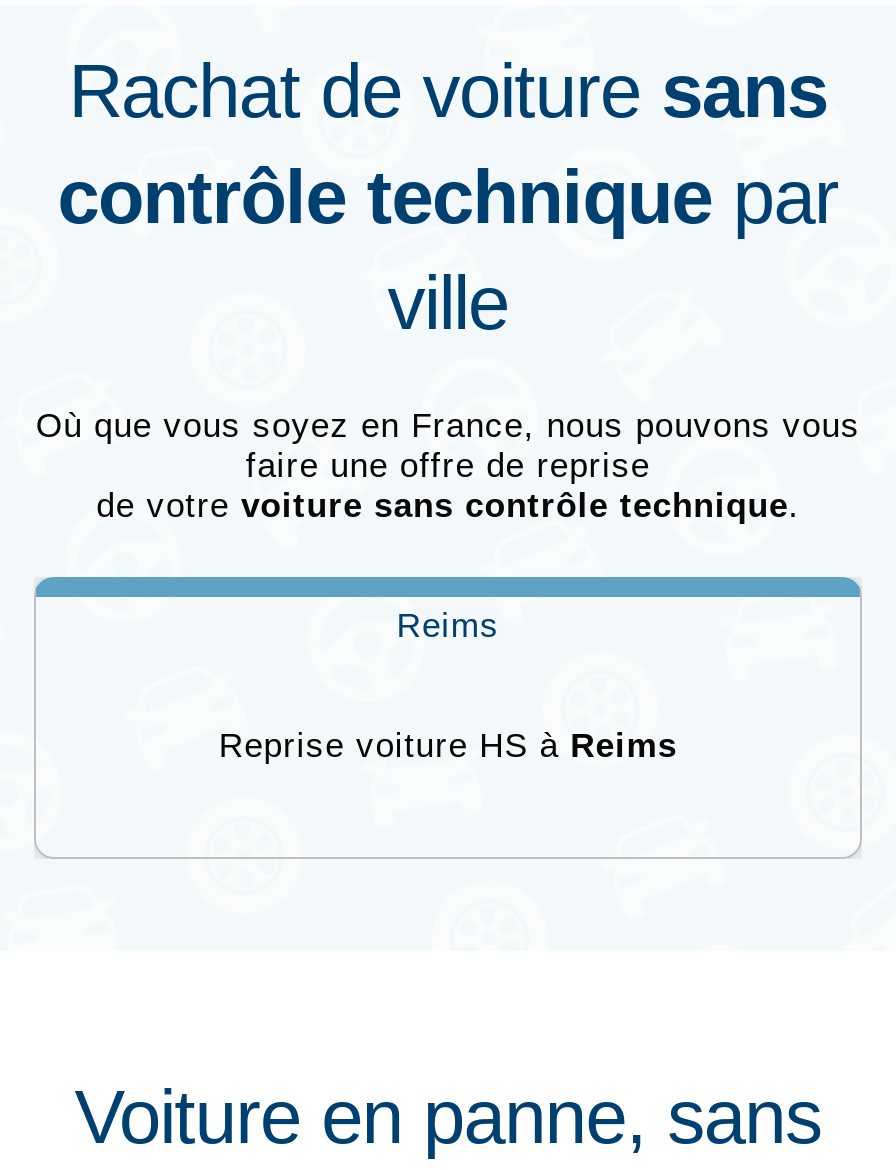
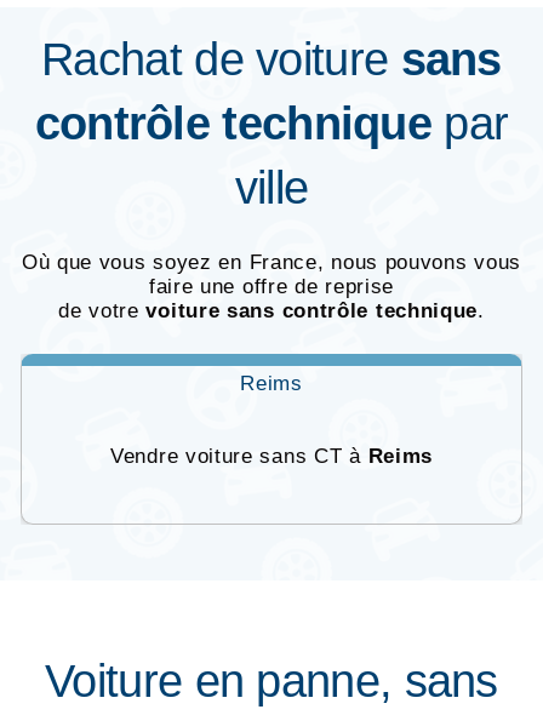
- Reprise voiture HS à Reims
+ Vendre voiture sans CT à Reims
